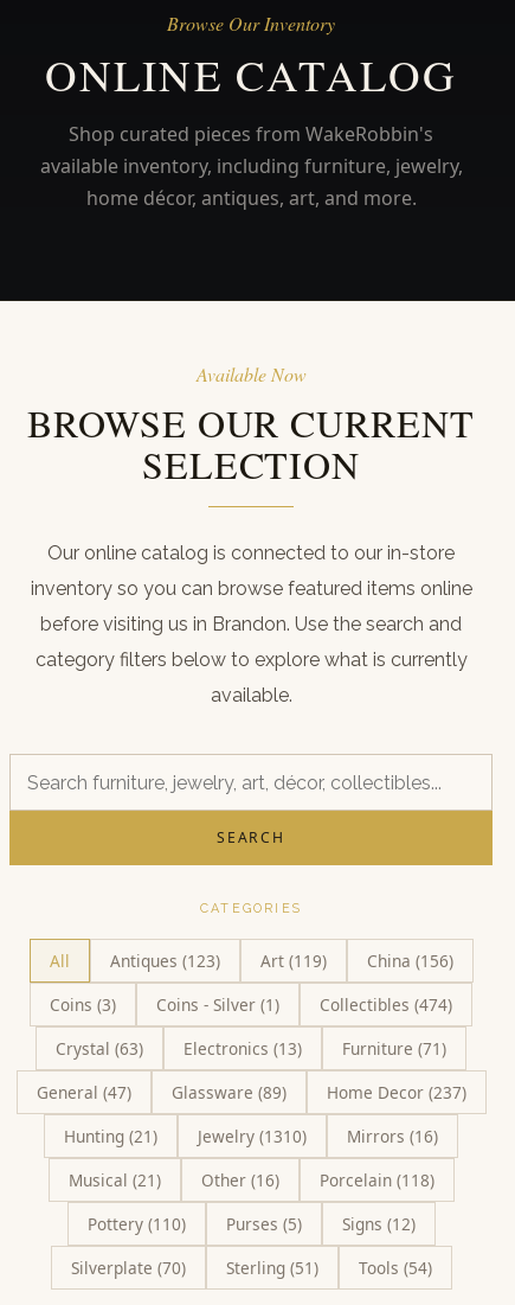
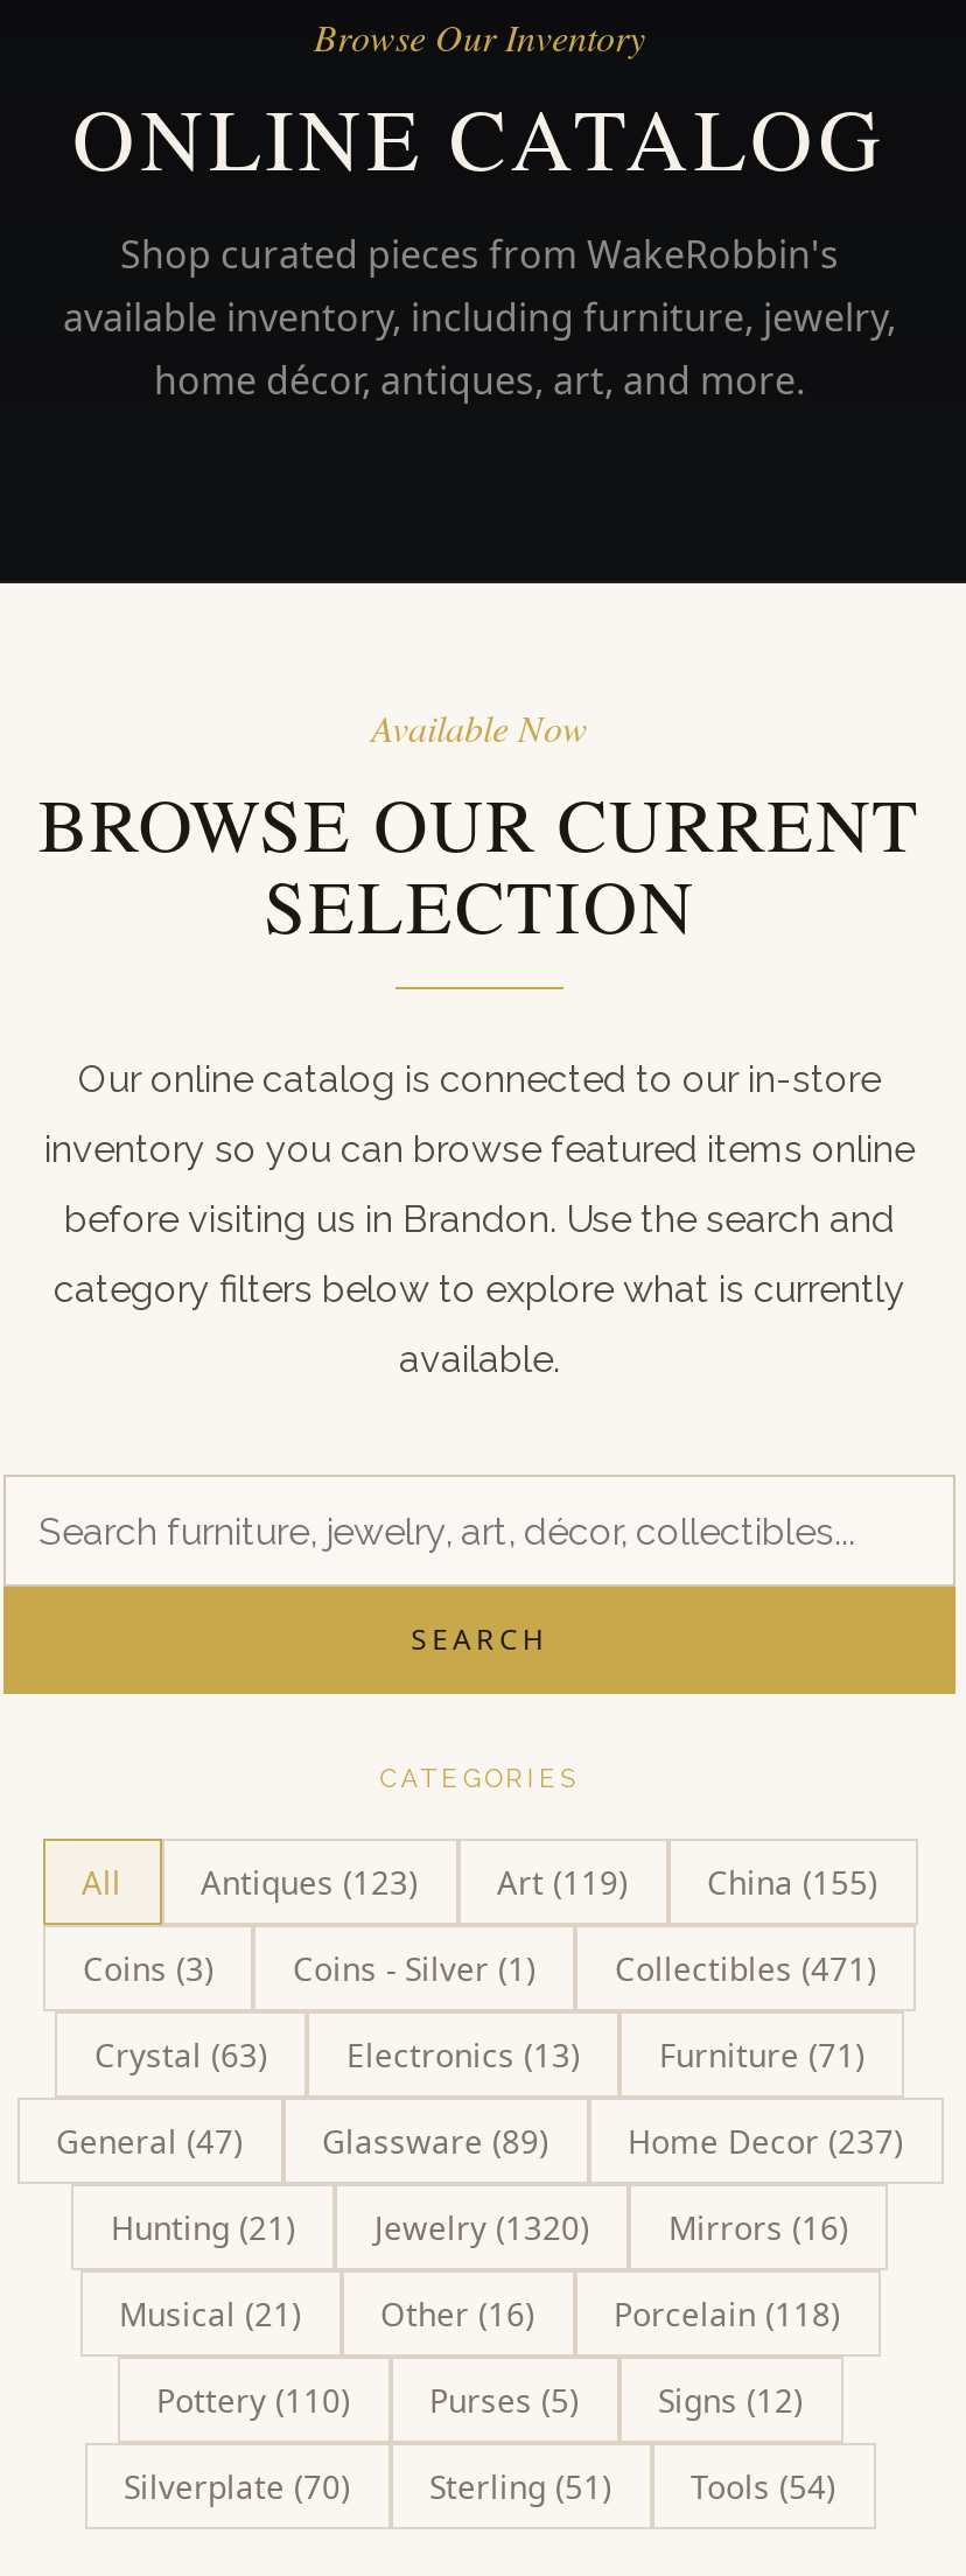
- All Antiques (123) Art (119) China (156)
+ All Antiques (123) Art (119) China (155)

- Collectibles (474)
+ Collectibles (471)

- Hunting (21) Jewelry (1310) Mirrors (16)
+ Hunting (21) Jewelry (1320) Mirrors (16)
